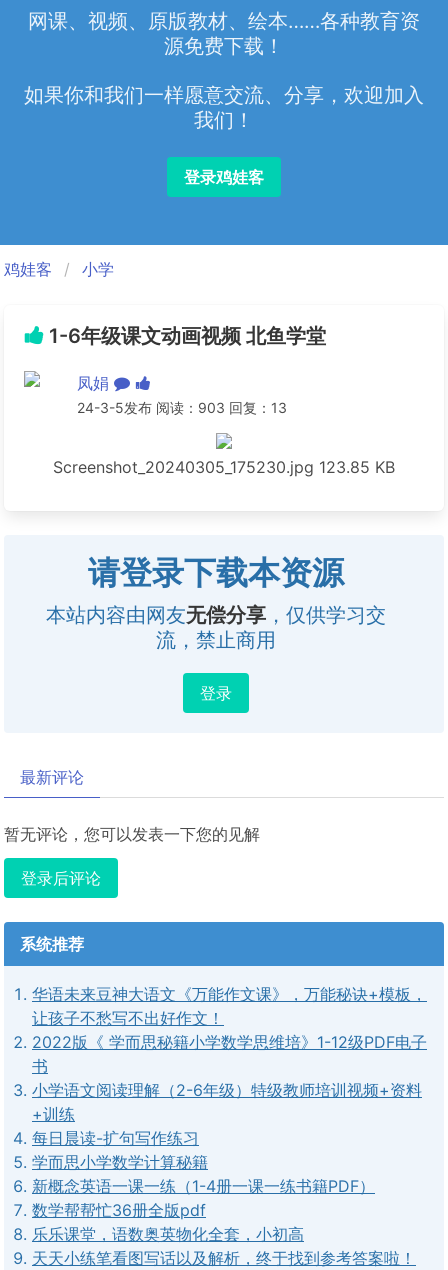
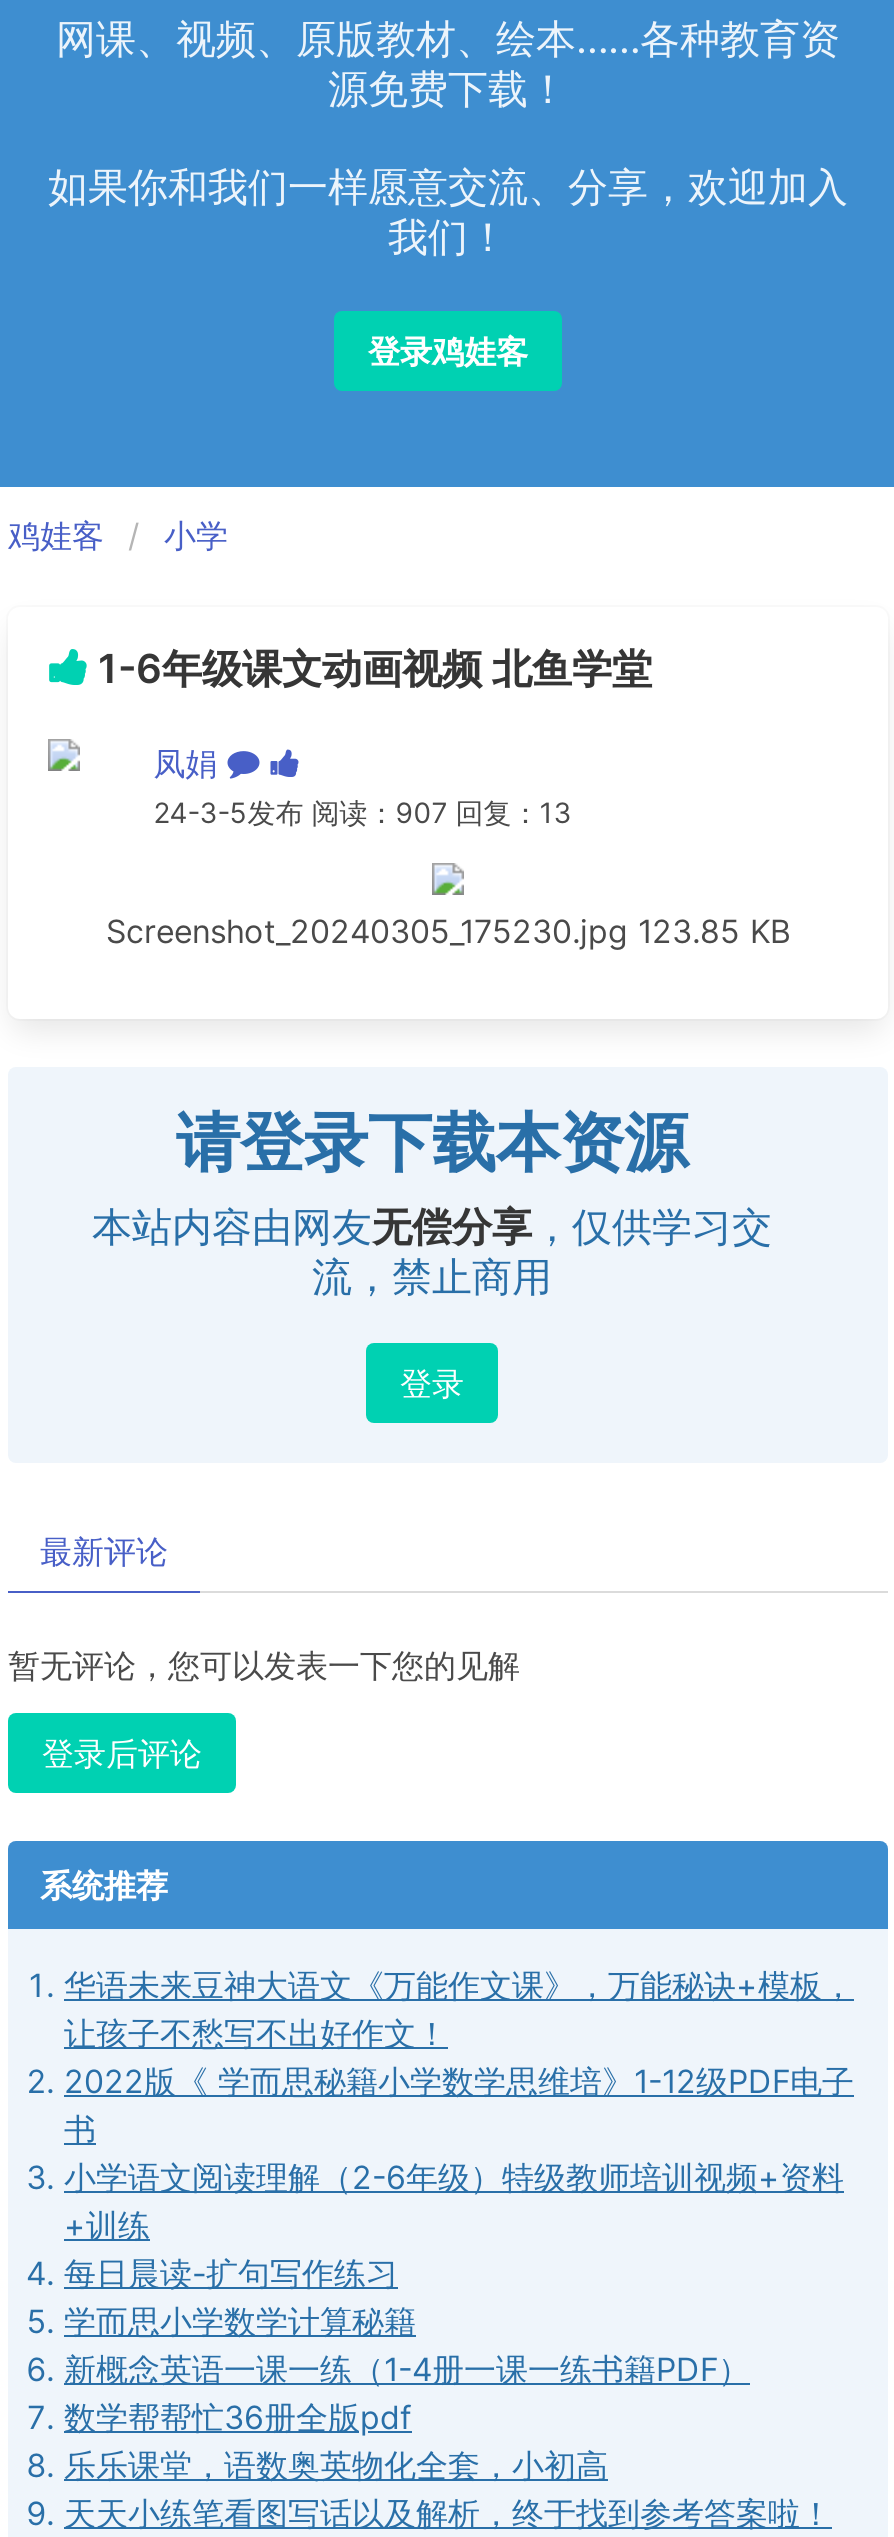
- 24-3-5发布 阅读：903 回复：13
+ 24-3-5发布 阅读：907 回复：13
